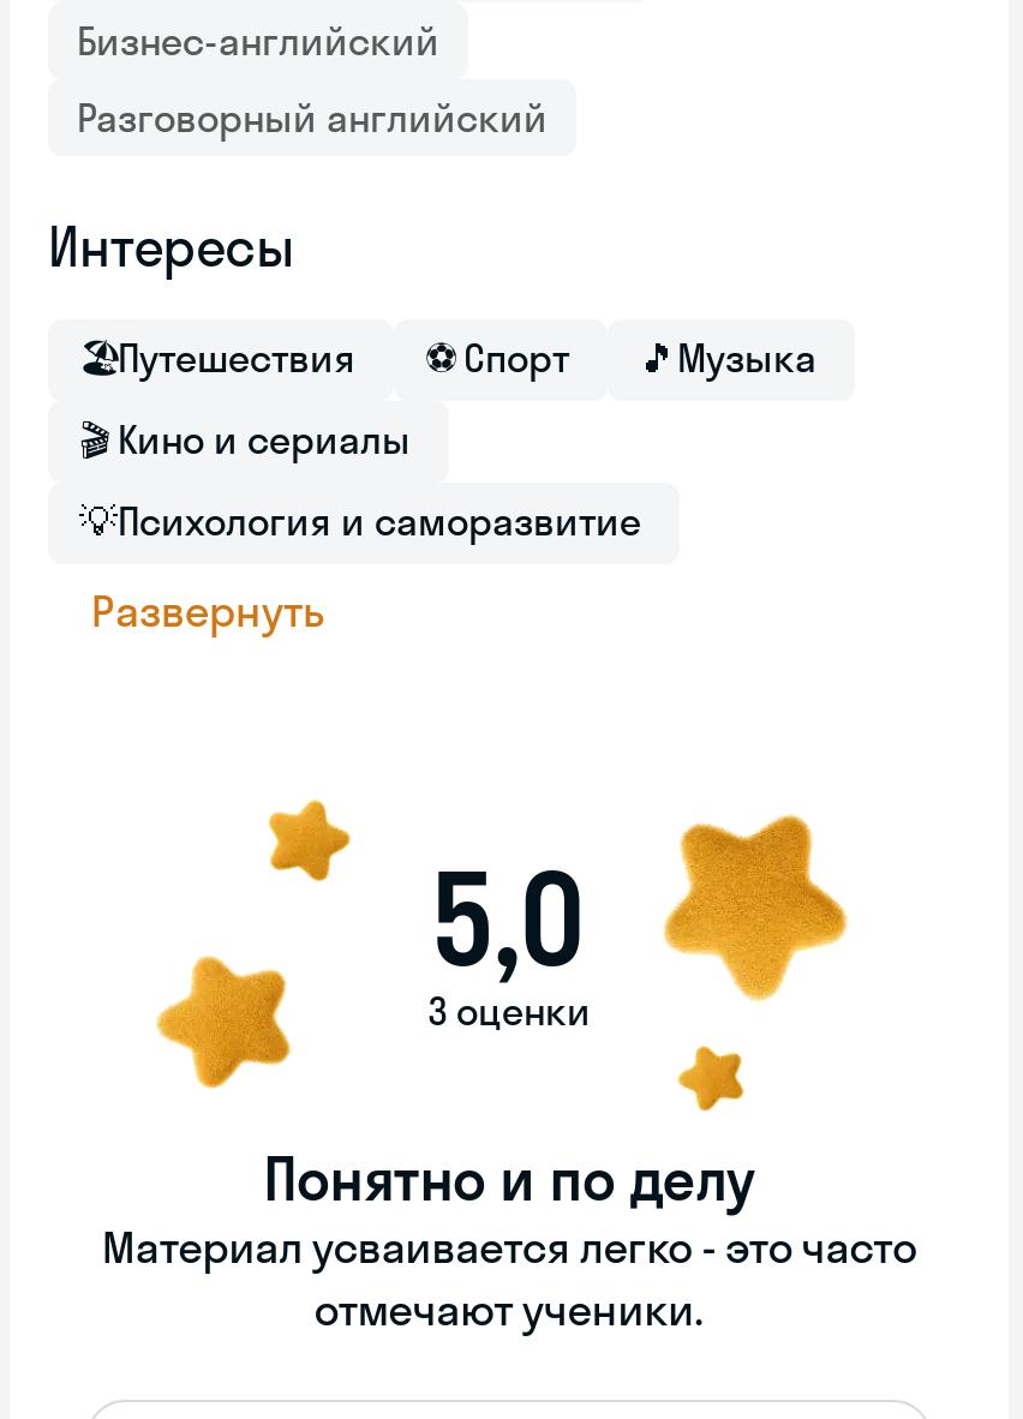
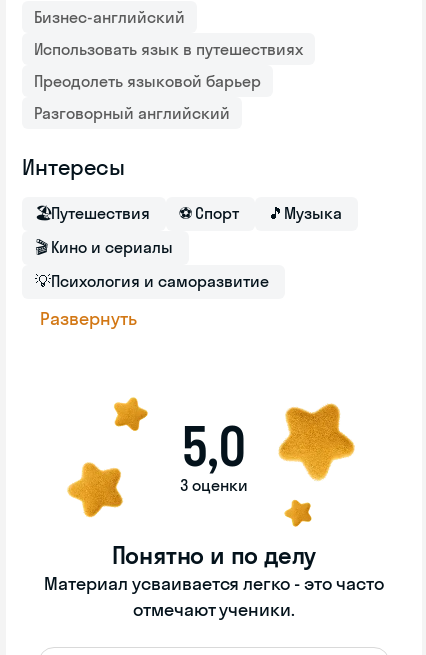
+ Использовать язык в путешествиях
+ Преодолеть языковой барьер
